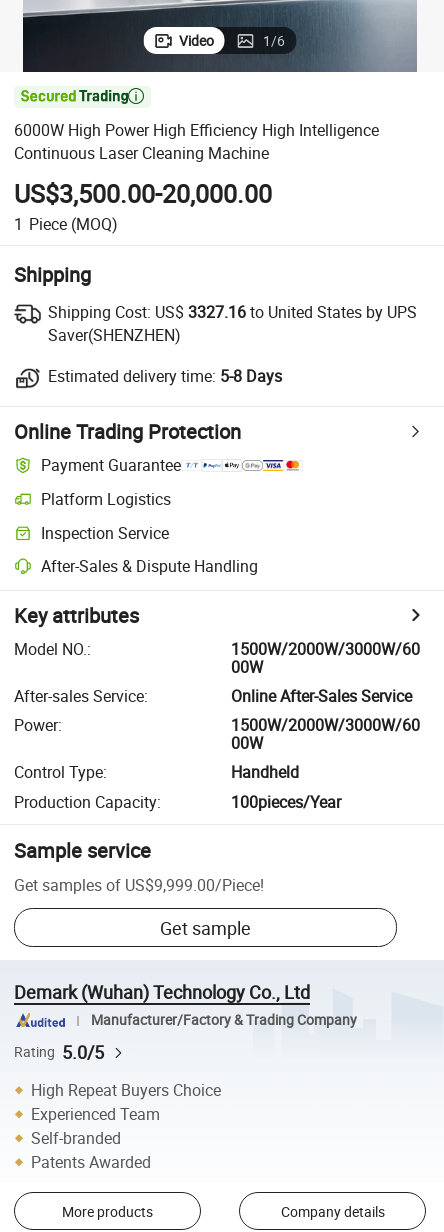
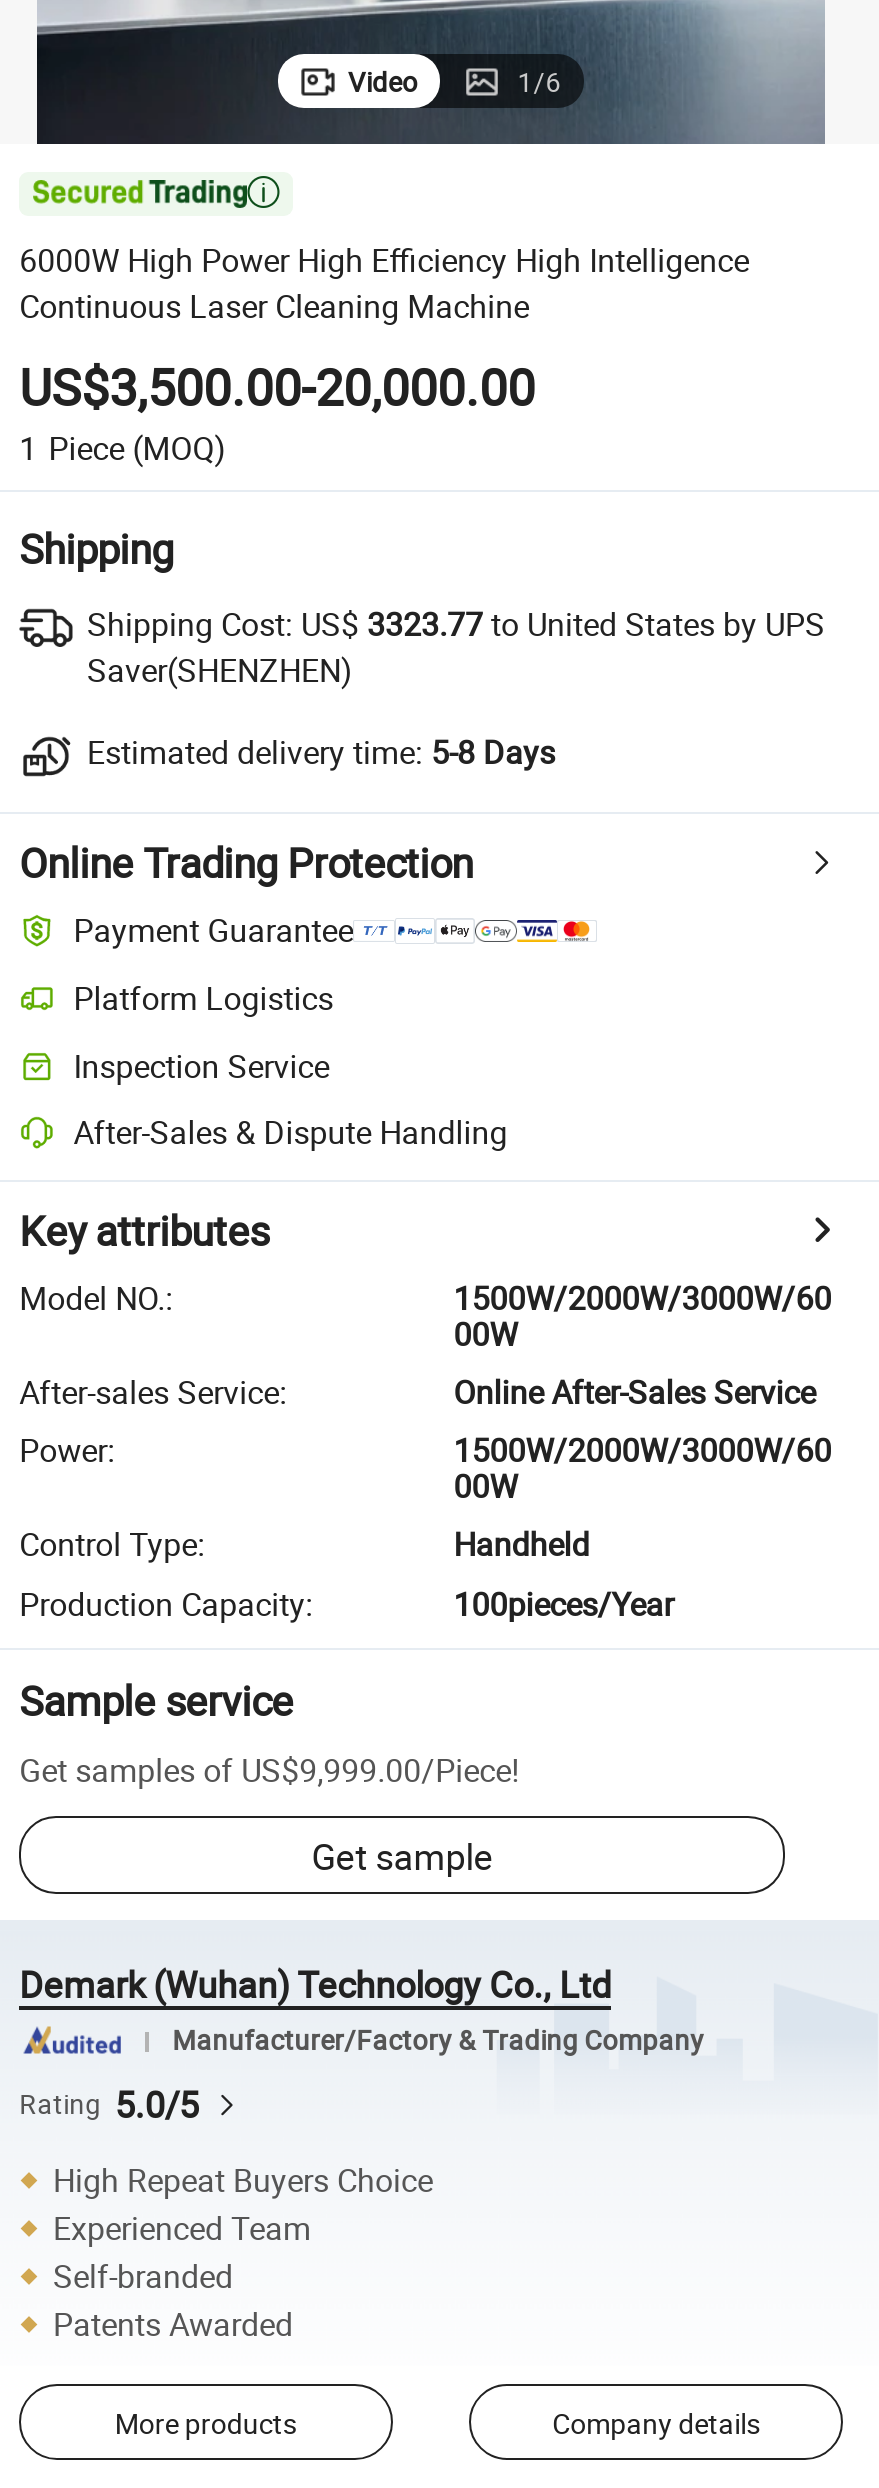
- Shipping Cost: US$3327.16 to United States by UPS
+ Shipping Cost: US$3323.77 to United States by UPS
